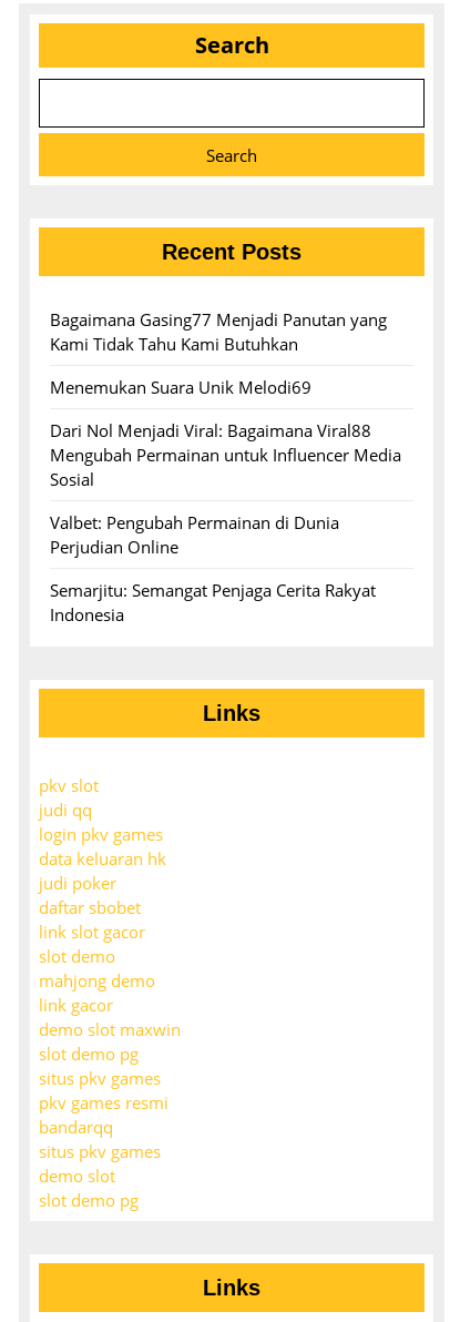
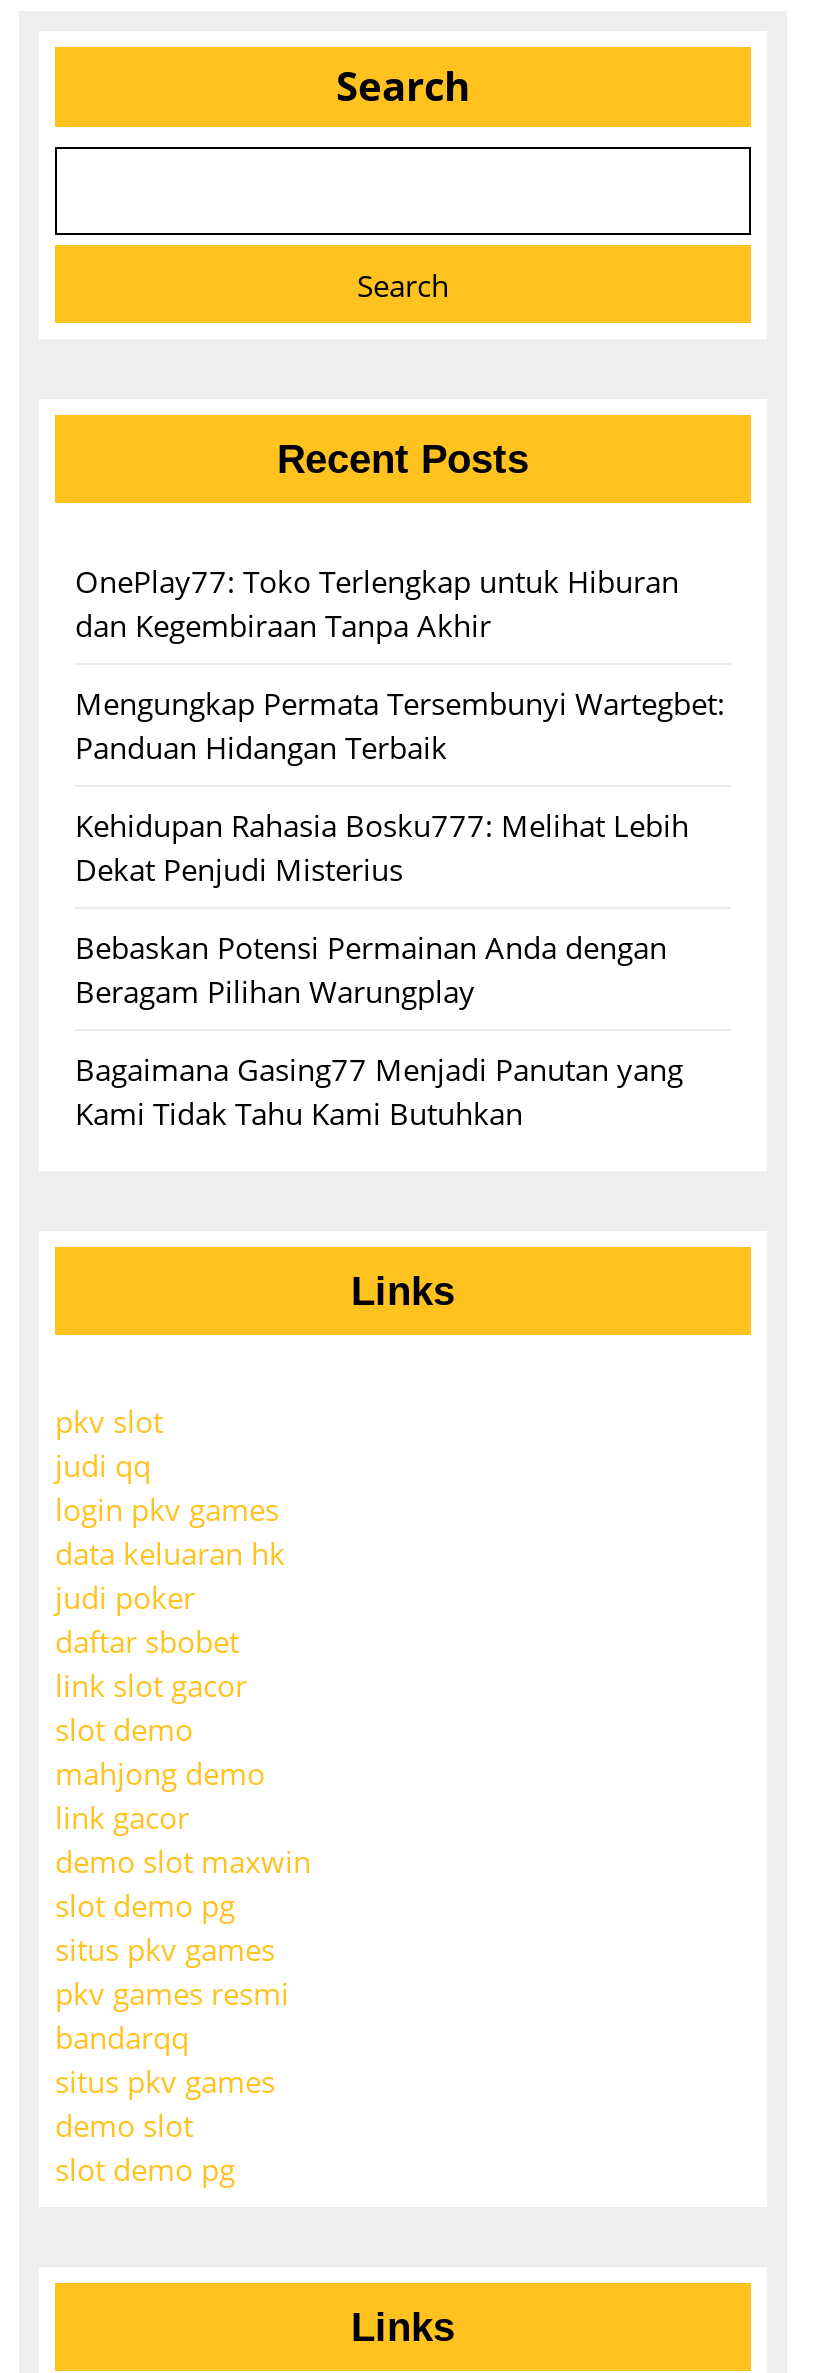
+ OnePlay77: Toko Terlengkap untuk Hiburan
+ dan Kegembiraan Tanpa Akhir
+ Mengungkap Permata Tersembunyi Wartegbet:
+ Panduan Hidangan Terbaik
+ Kehidupan Rahasia Bosku777: Melihat Lebih
+ Dekat Penjudi Misterius
+ Bebaskan Potensi Permainan Anda dengan
+ Beragam Pilihan Warungplay

moved down: Bagaimana Gasing77 Menjadi Panutan yang | Kami Tidak Tahu Kami Butuhkan

- Menemukan Suara Unik Melodi69
- Dari Nol Menjadi Viral: Bagaimana Viral88
- Mengubah Permainan untuk Influencer Media
- Sosial
- Valbet: Pengubah Permainan di Dunia
- Perjudian Online
- Semarjitu: Semangat Penjaga Cerita Rakyat
- Indonesia
